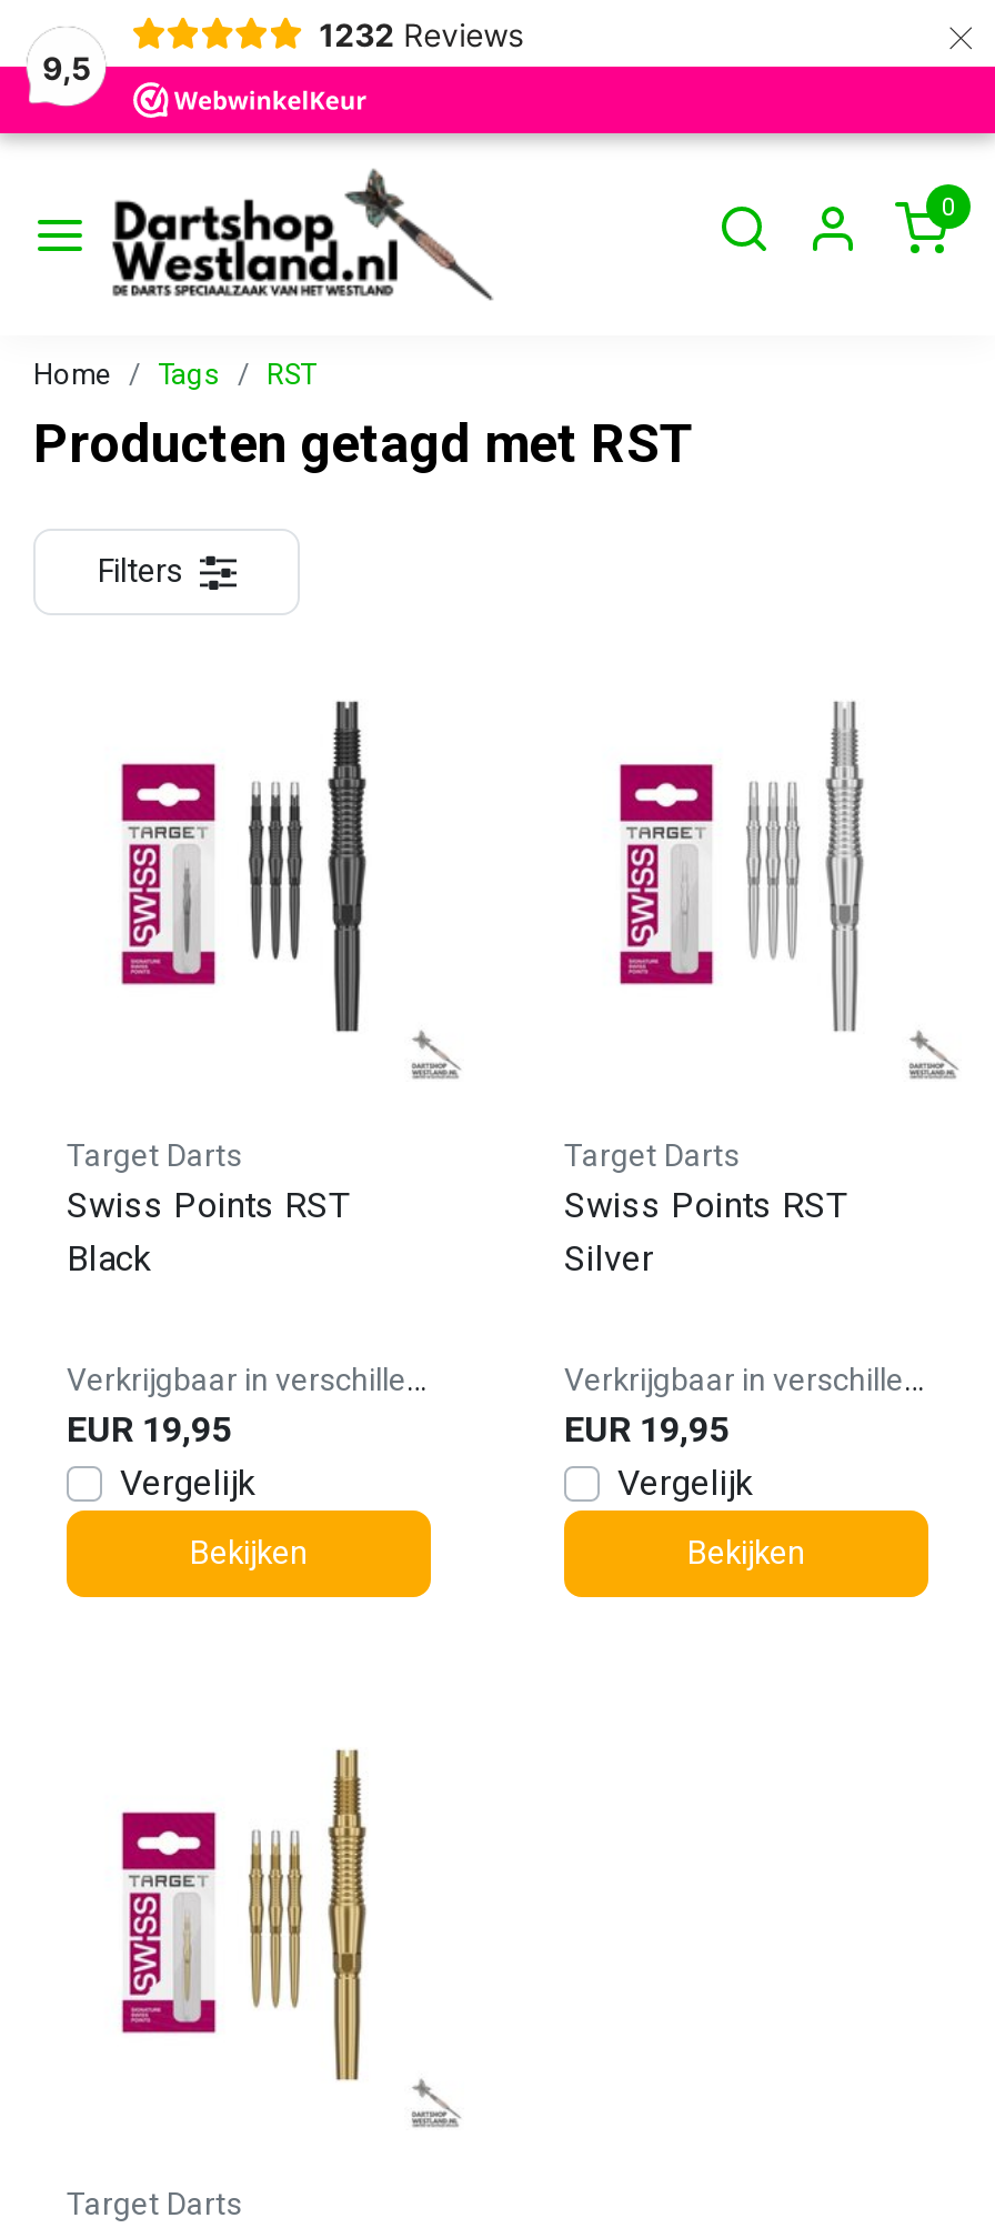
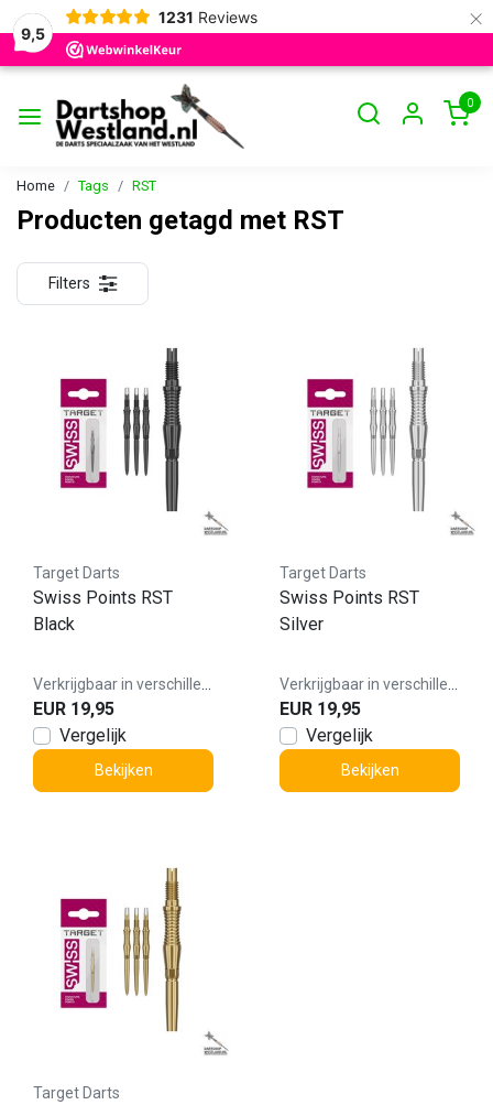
- 1232 Reviews
+ 1231 Reviews
